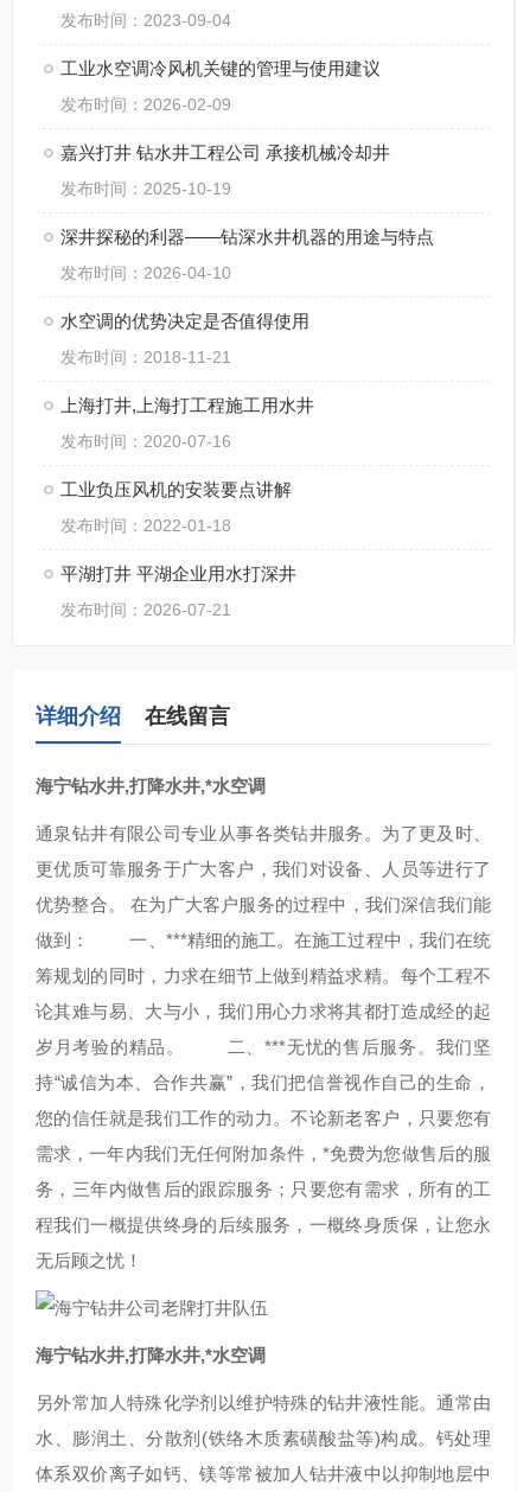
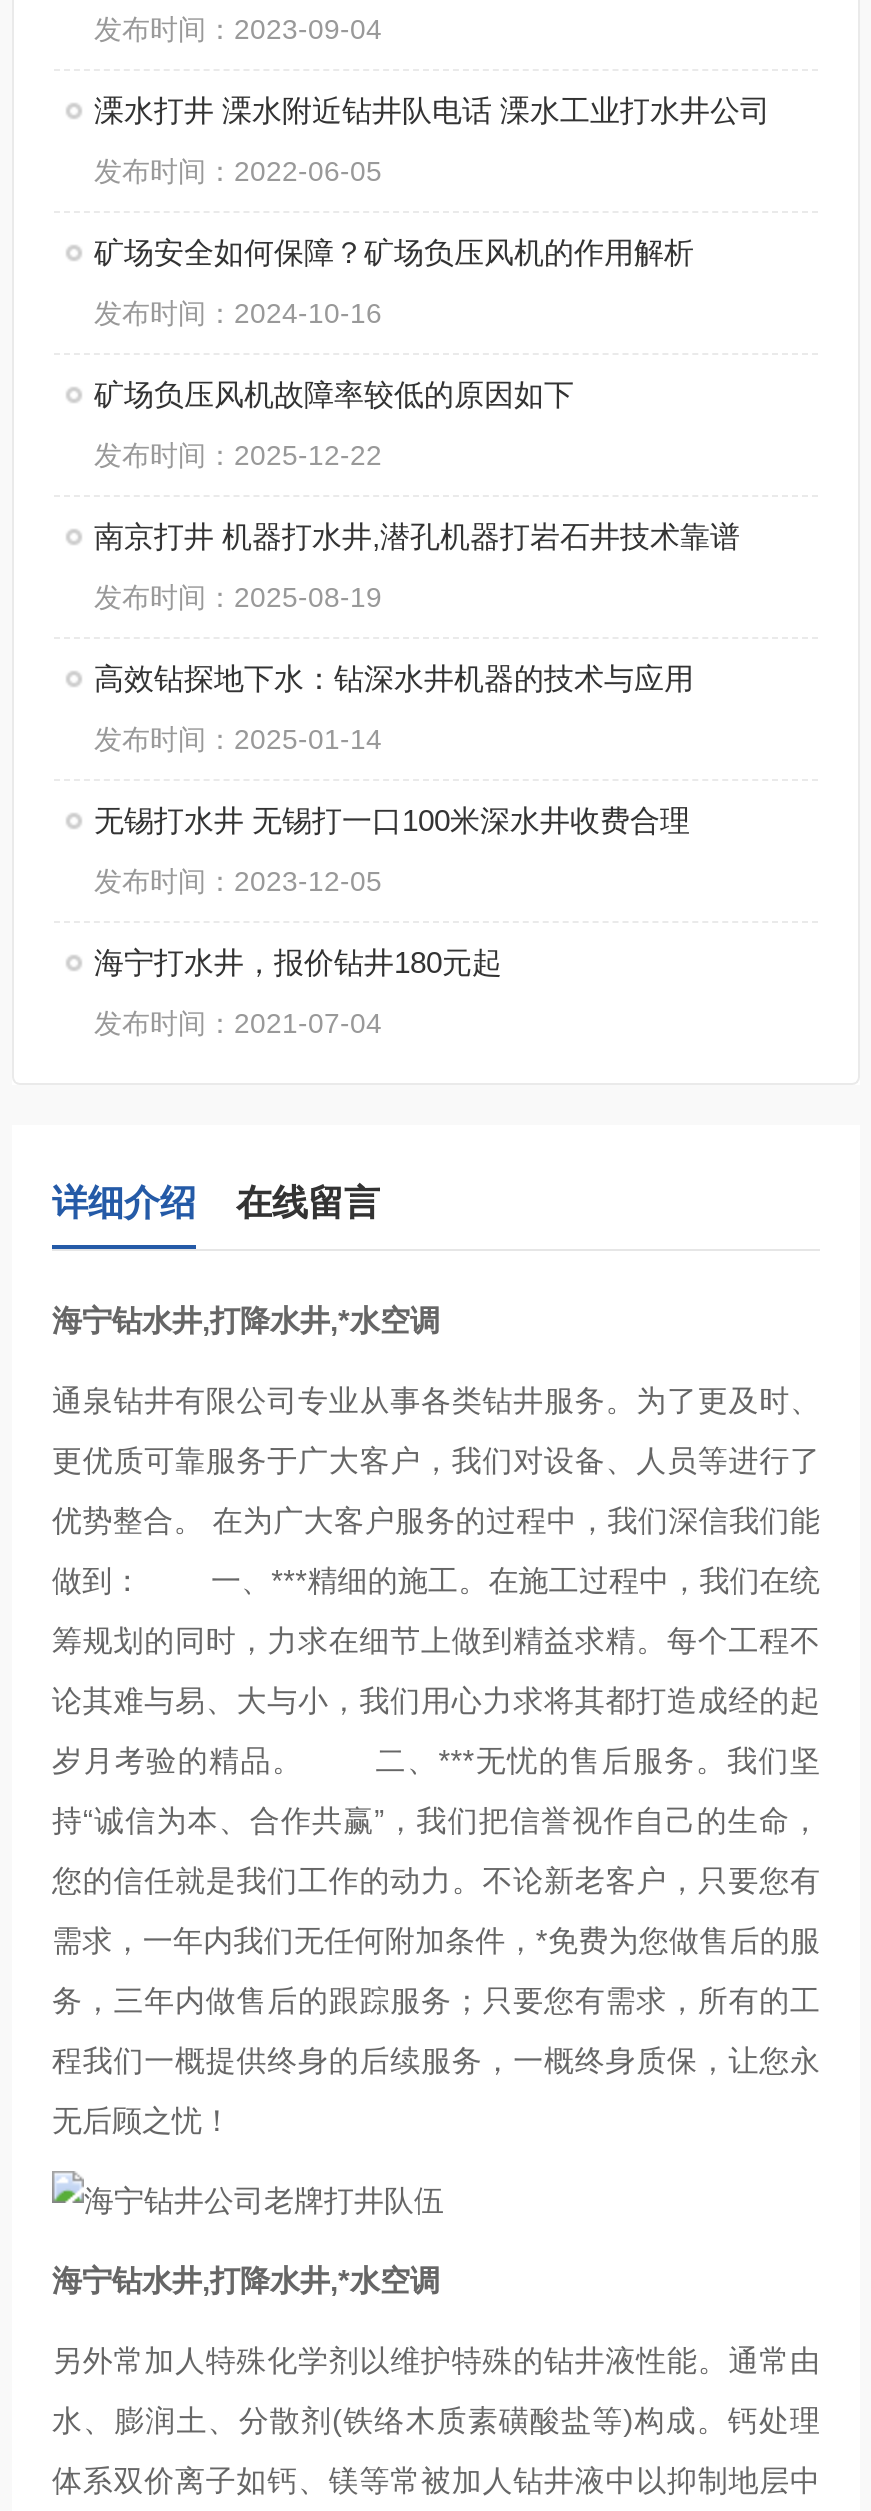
- 工业水空调冷风机关键的管理与使用建议
+ 溧水打井 溧水附近钻井队电话 溧水工业打水井公司

- 发布时间：2026-02-09
+ 发布时间：2022-06-05

- 嘉兴打井 钻水井工程公司 承接机械冷却井
+ 矿场安全如何保障？矿场负压风机的作用解析

- 发布时间：2025-10-19
+ 发布时间：2024-10-16

- 深井探秘的利器——钻深水井机器的用途与特点
+ 矿场负压风机故障率较低的原因如下

- 发布时间：2026-04-10
+ 发布时间：2025-12-22

- 水空调的优势决定是否值得使用
+ 南京打井 机器打水井,潜孔机器打岩石井技术靠谱

- 发布时间：2018-11-21
+ 发布时间：2025-08-19

- 上海打井,上海打工程施工用水井
+ 高效钻探地下水：钻深水井机器的技术与应用

- 发布时间：2020-07-16
+ 发布时间：2025-01-14

- 工业负压风机的安装要点讲解
+ 无锡打水井 无锡打一口100米深水井收费合理

- 发布时间：2022-01-18
+ 发布时间：2023-12-05

- 平湖打井 平湖企业用水打深井
+ 海宁打水井，报价钻井180元起

- 发布时间：2026-07-21
+ 发布时间：2021-07-04
